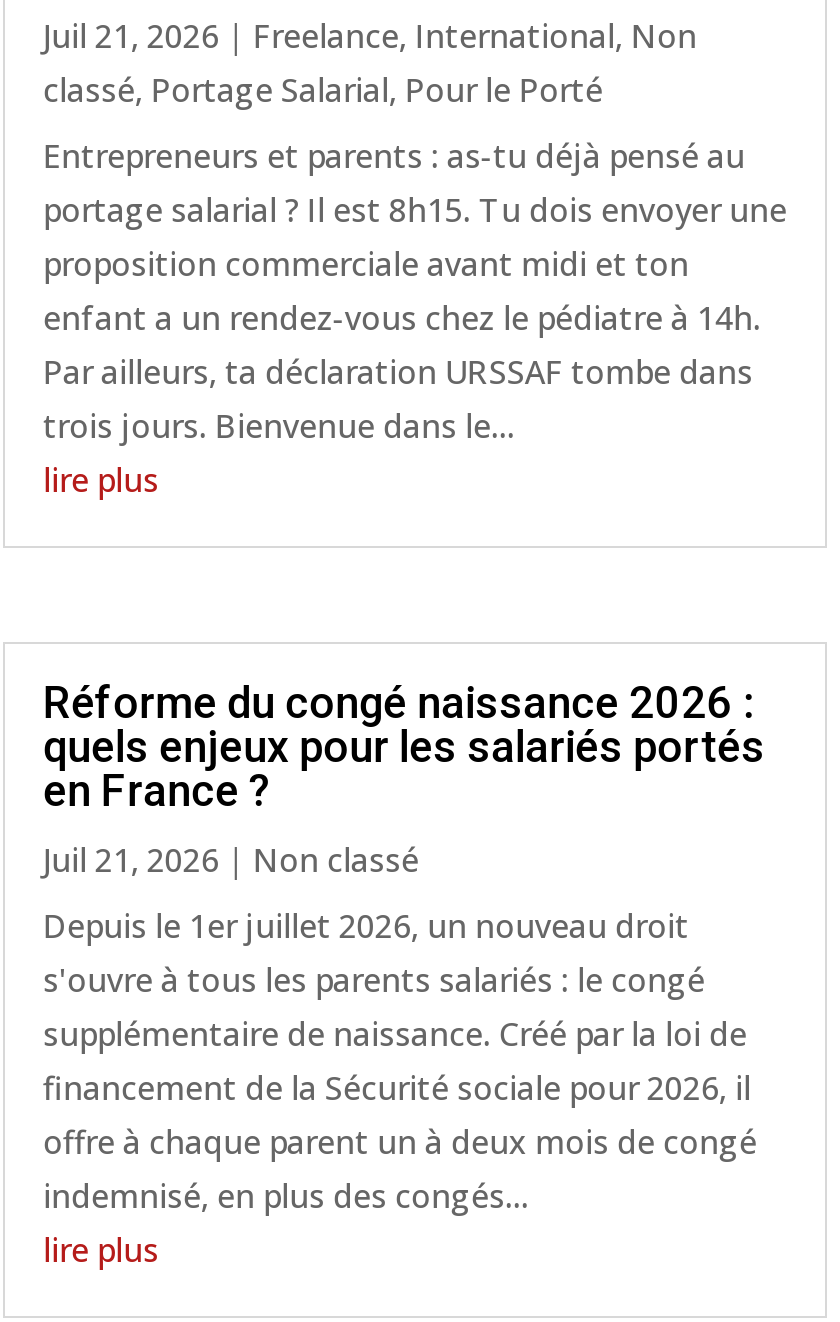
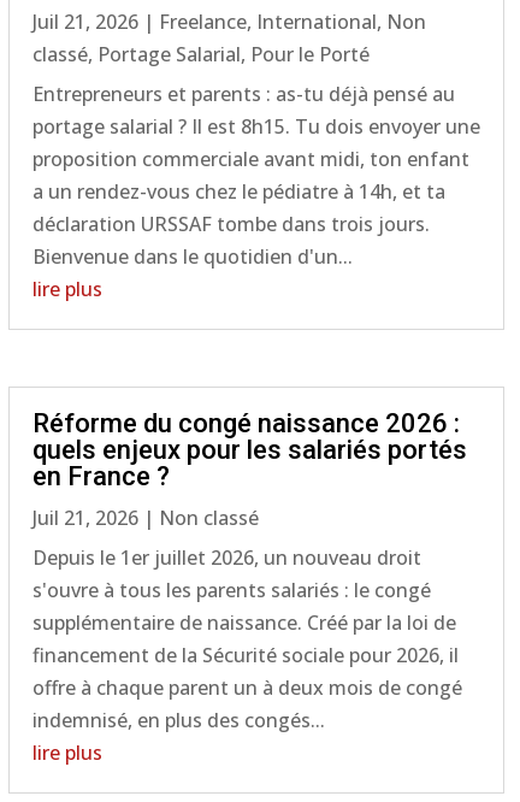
- proposition commerciale avant midi et ton
- enfant a un rendez-vous chez le pédiatre à 14h.
- Par ailleurs, ta déclaration URSSAF tombe dans
- trois jours. Bienvenue dans le...
+ proposition commerciale avant midi, ton enfant
+ a un rendez-vous chez le pédiatre à 14h, et ta
+ déclaration URSSAF tombe dans trois jours.
+ Bienvenue dans le quotidien d'un...
